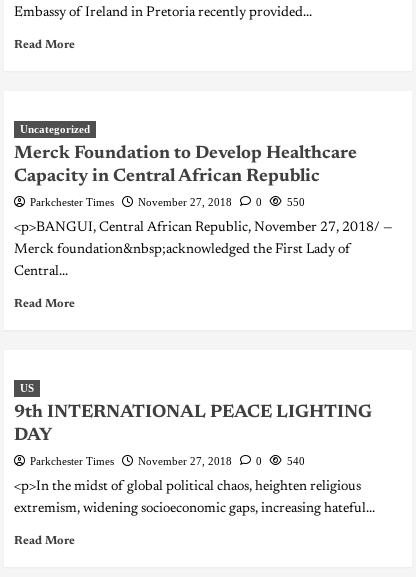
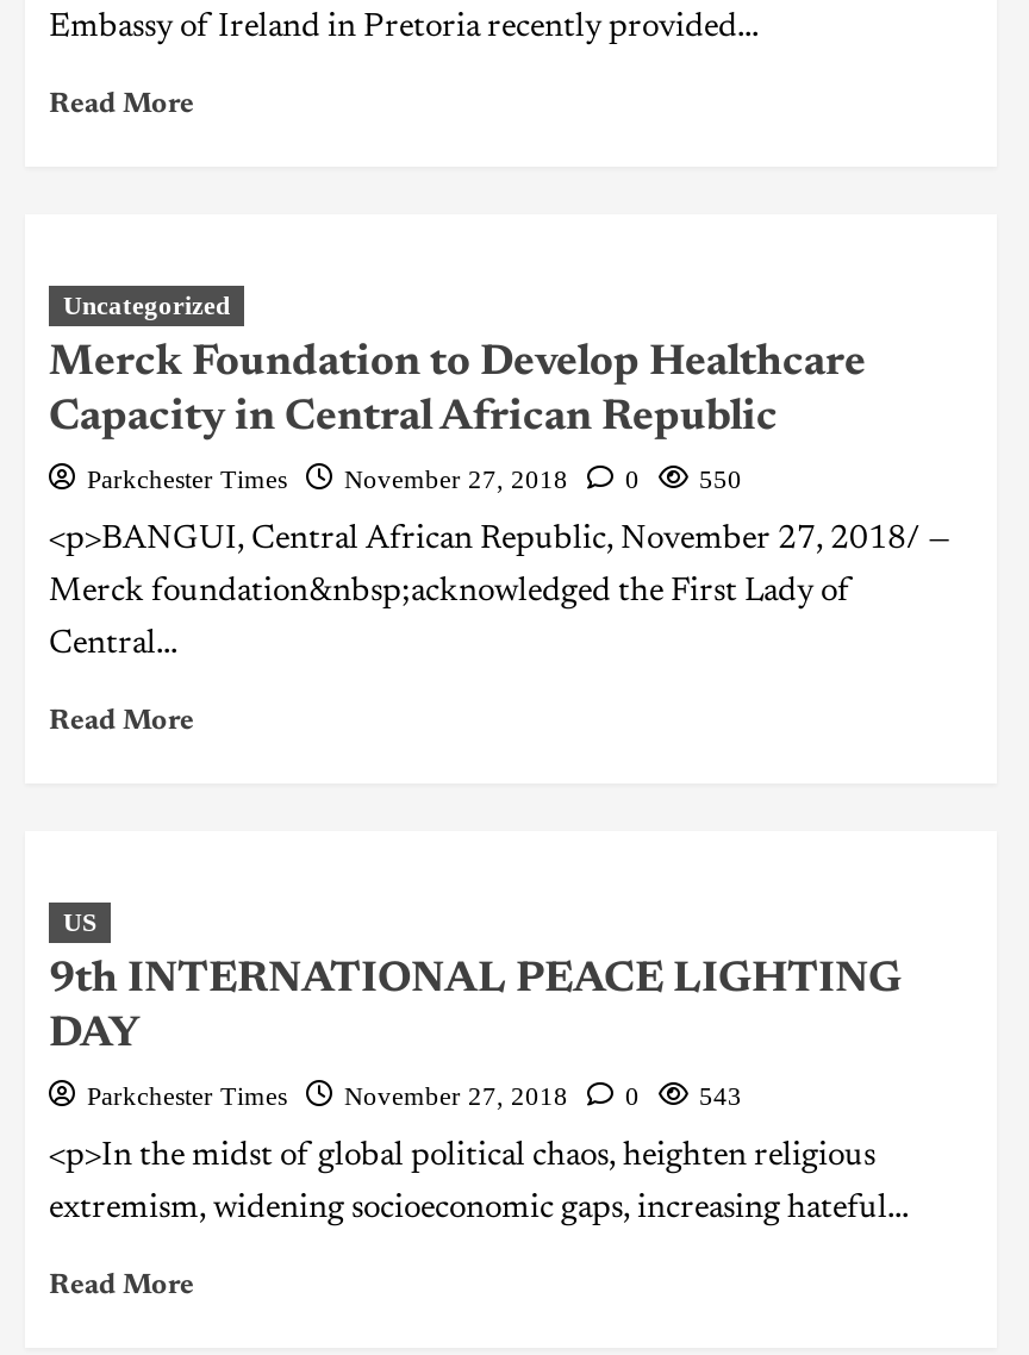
- 540
+ 543
